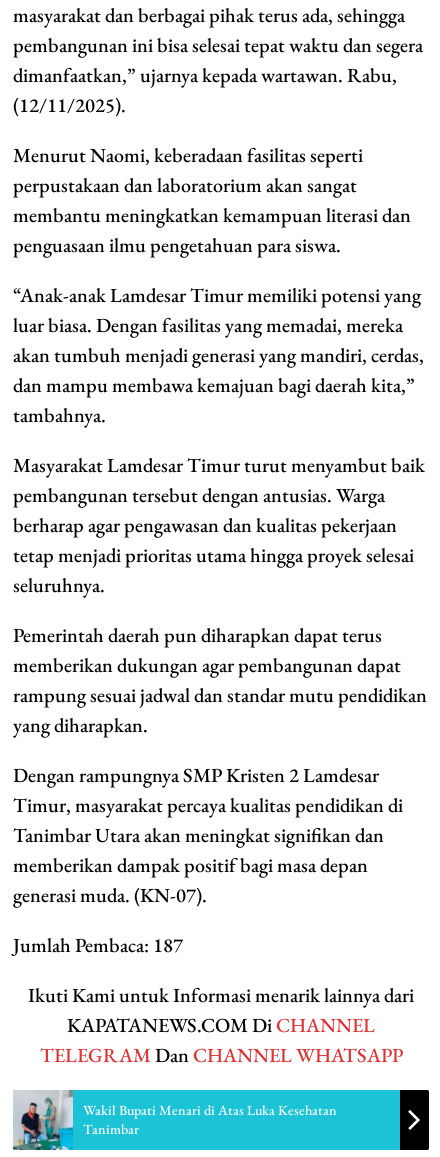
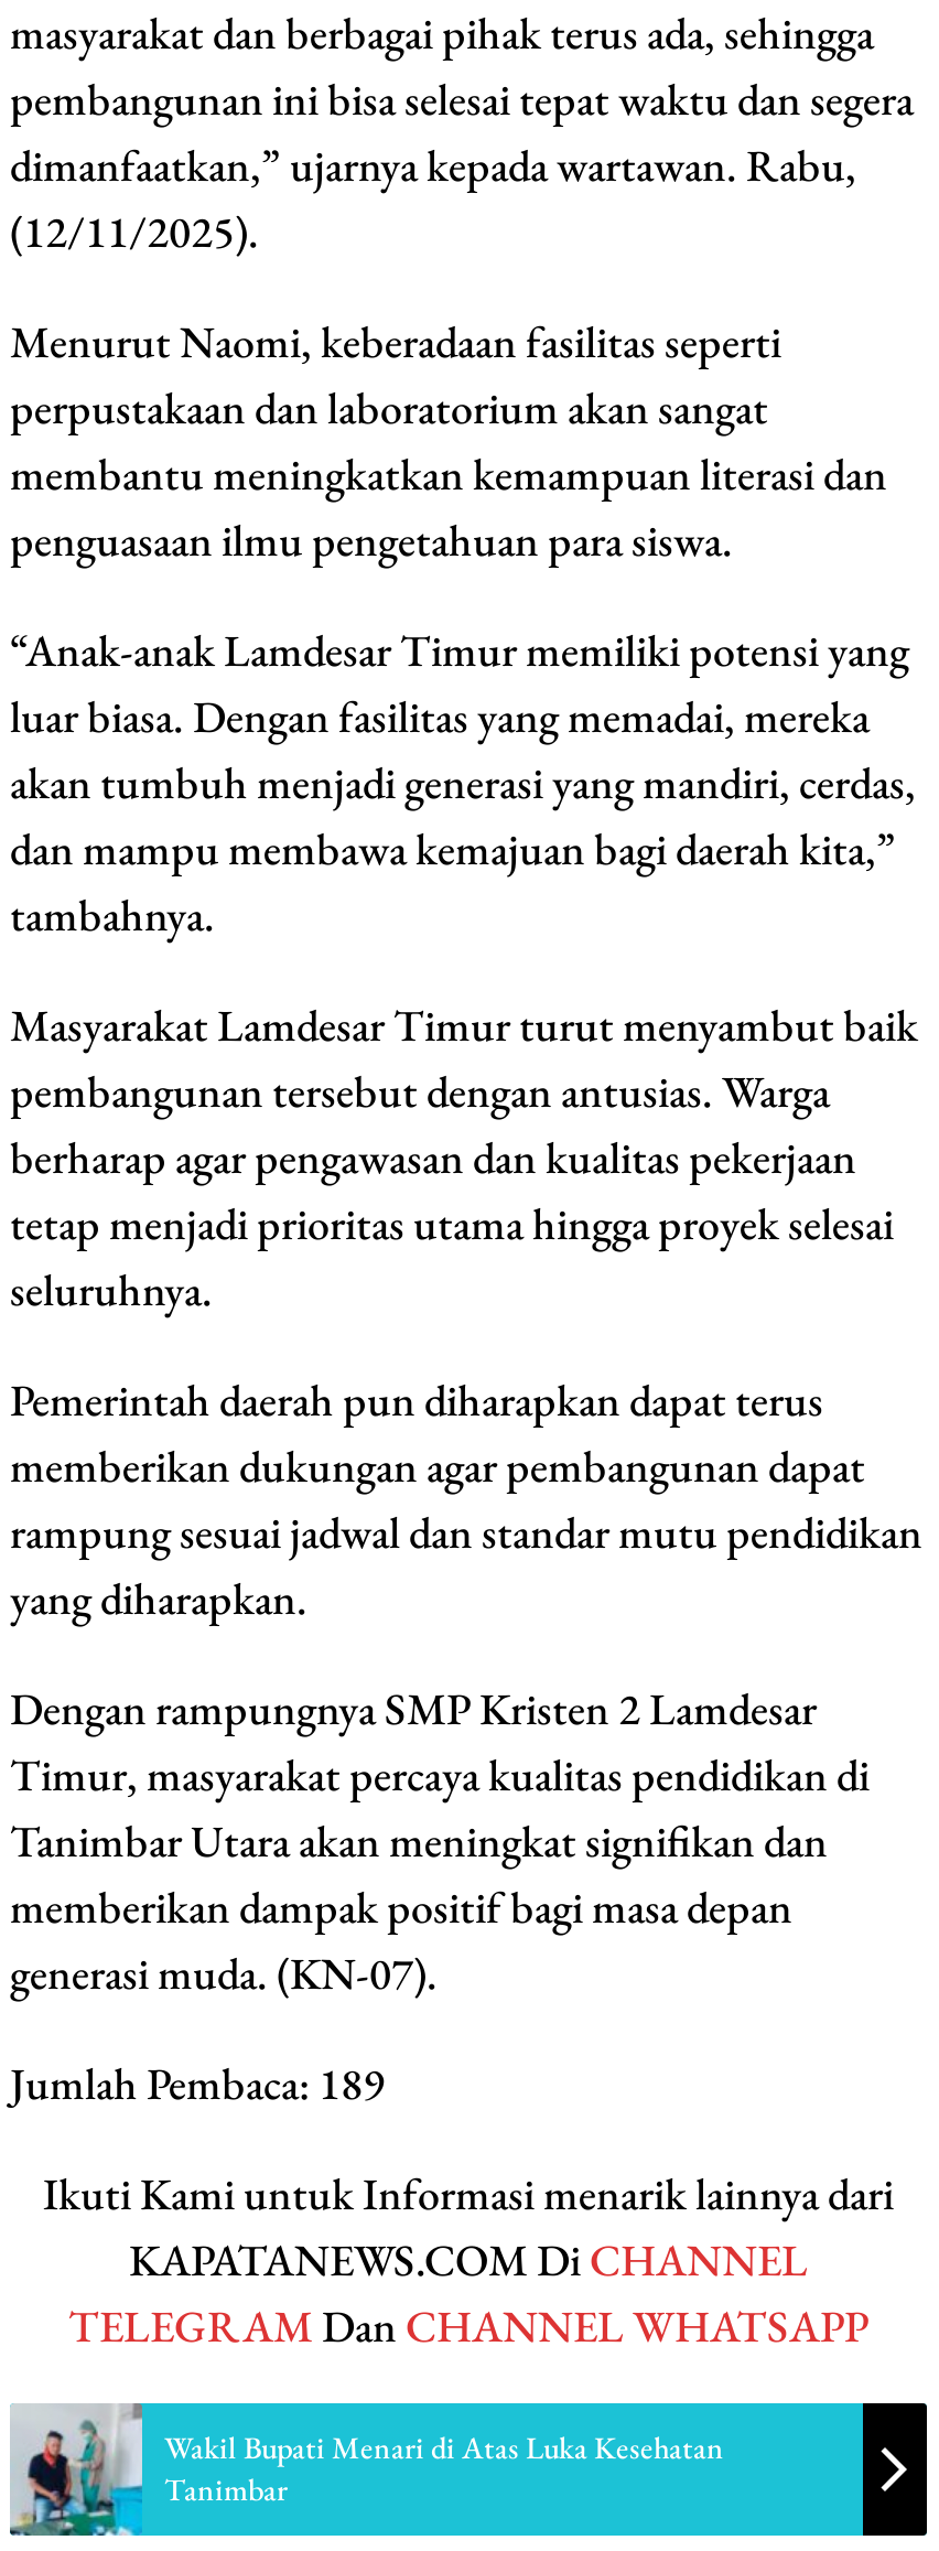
- Jumlah Pembaca: 187
+ Jumlah Pembaca: 189
